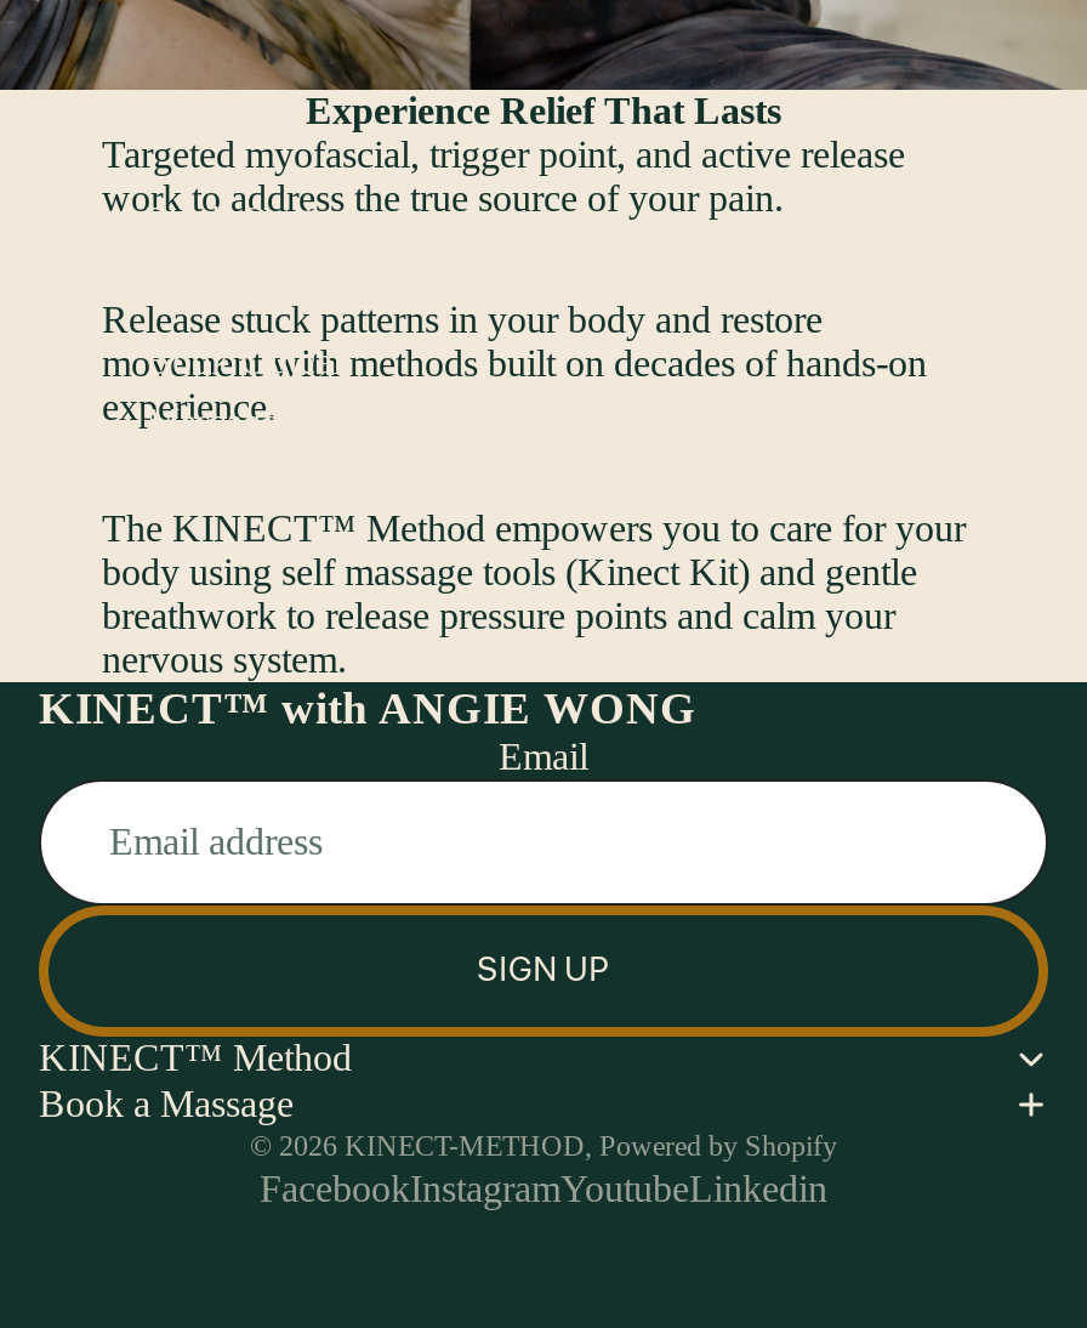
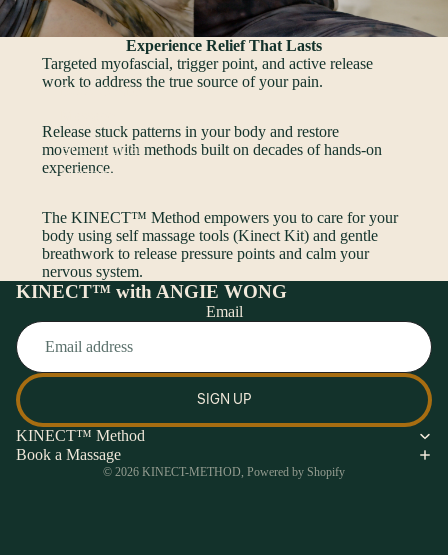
- FacebookInstagramYoutubeLinkedin
